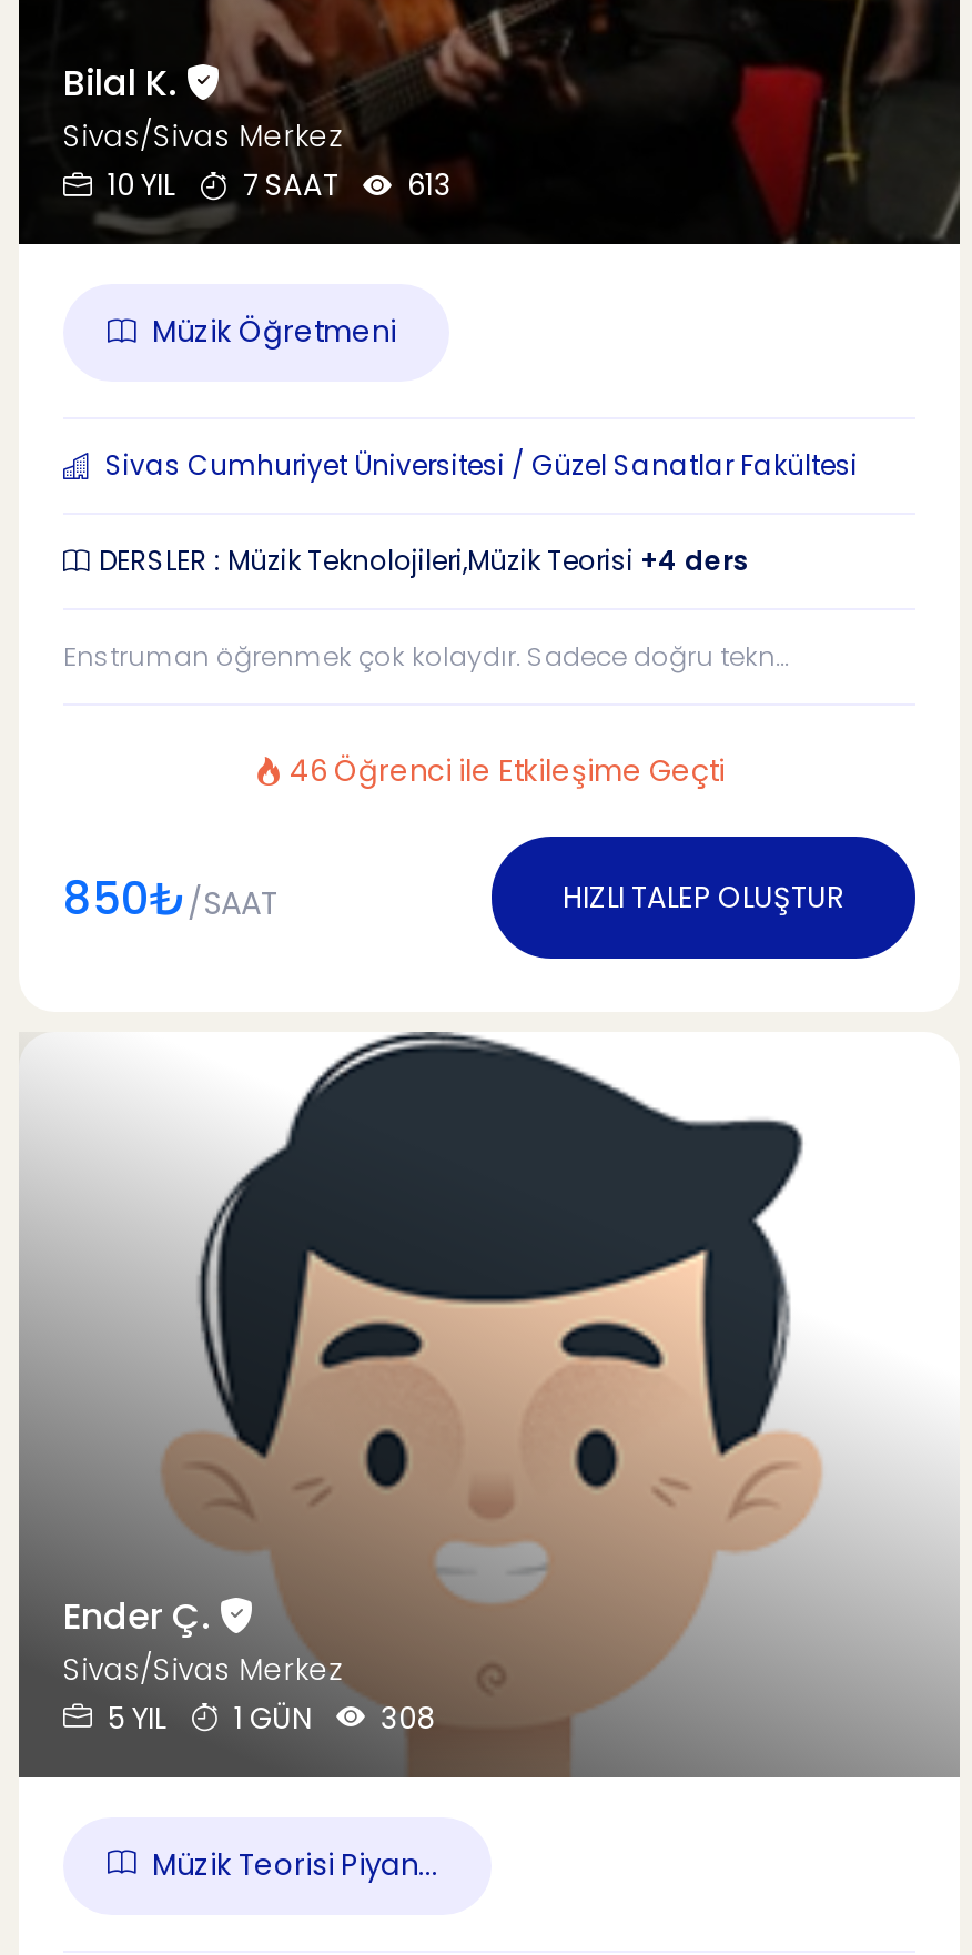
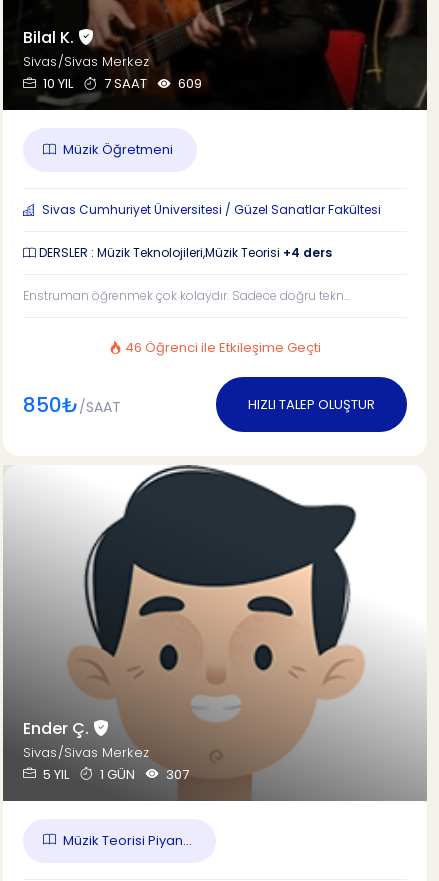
- 10 YIL 7 SAAT 613
+ 10 YIL 7 SAAT 609

- 5 YIL 1 GÜN 308
+ 5 YIL 1 GÜN 307
